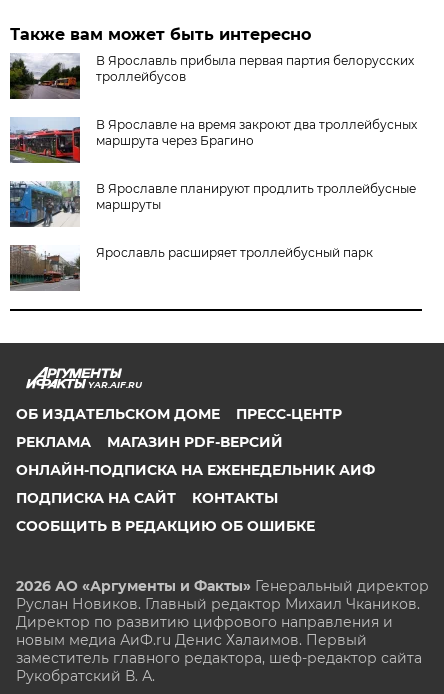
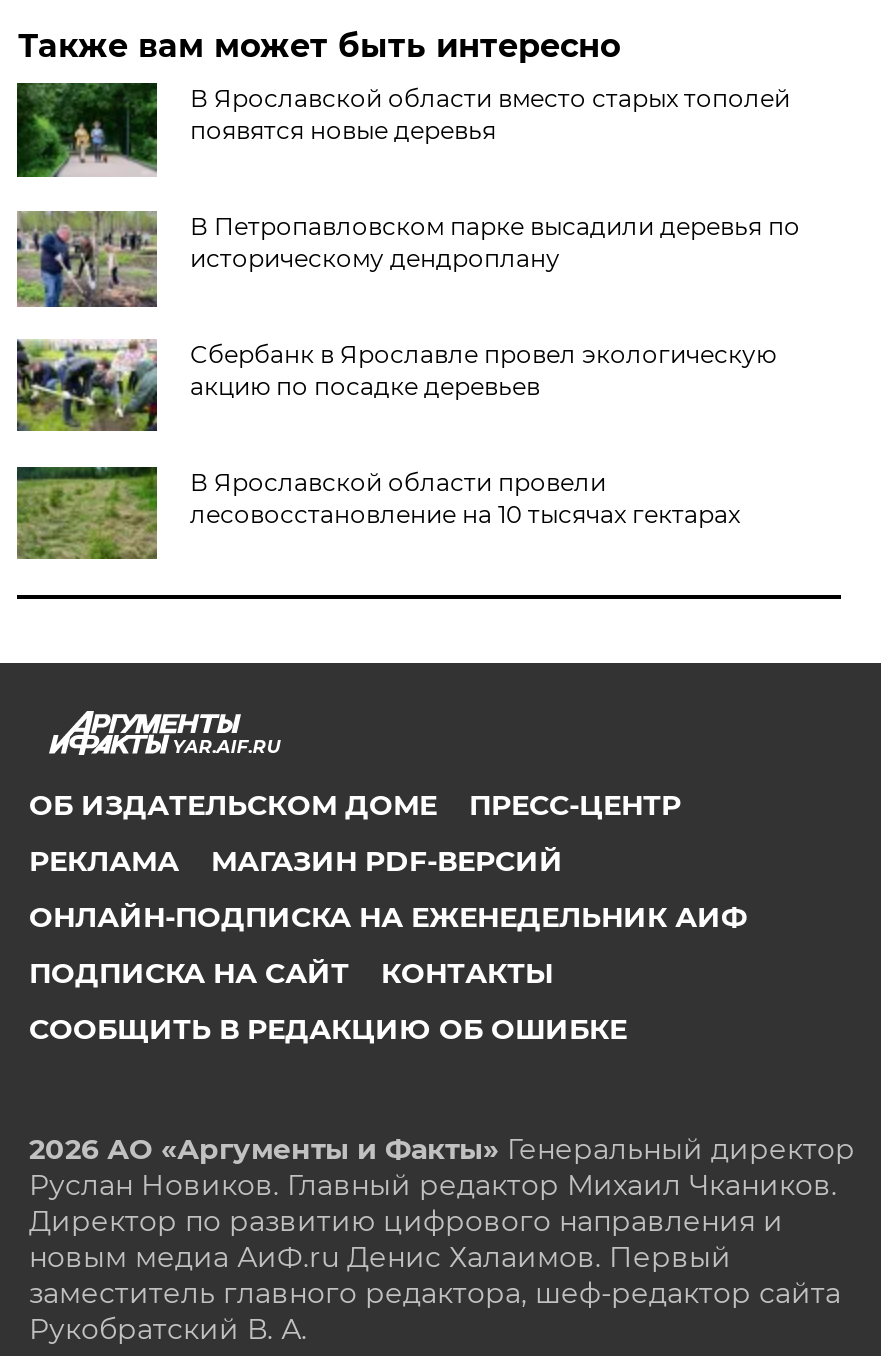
- [image]
- В Ярославль прибыла первая партия белорусских
- троллейбусов
+ [image]
+ В Ярославской области вместо старых тополей
+ появятся новые деревья

- [image]
- В Ярославле на время закроют два троллейбусных
- маршрута через Брагино
+ [image]
+ В Петропавловском парке высадили деревья по
+ историческому дендроплану

- [image]
- В Ярославле планируют продлить троллейбусные
- маршруты
+ [image]
+ Сбербанк в Ярославле провел экологическую
+ акцию по посадке деревьев

- [image]
- Ярославль расширяет троллейбусный парк
+ [image]
+ В Ярославской области провели
+ лесовосстановление на 10 тысячах гектарах
